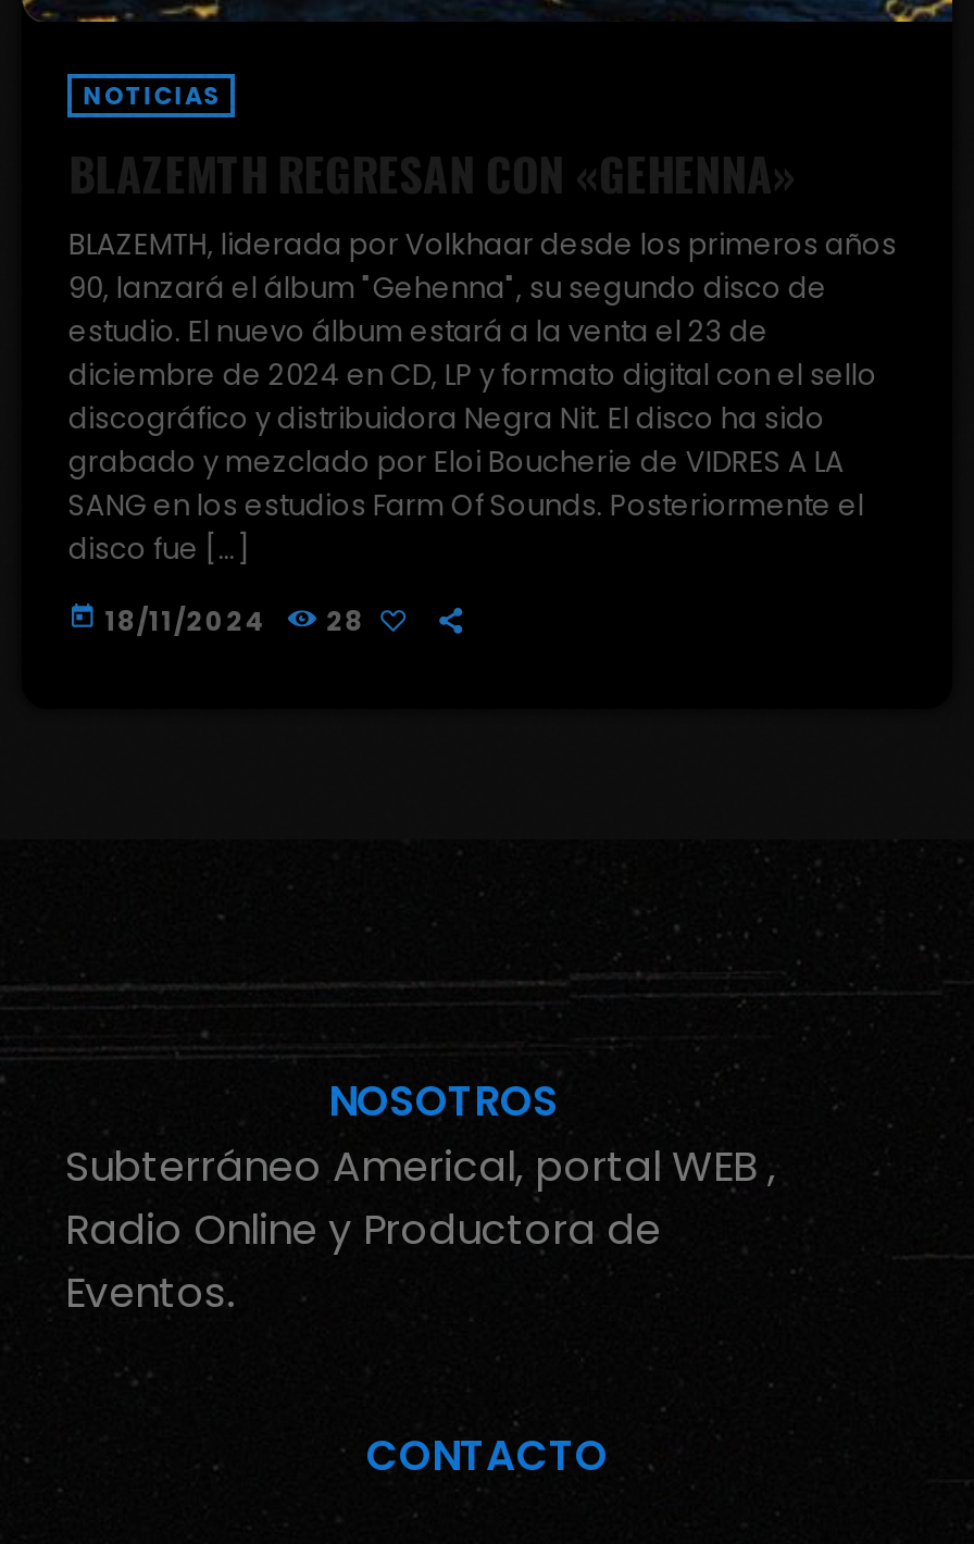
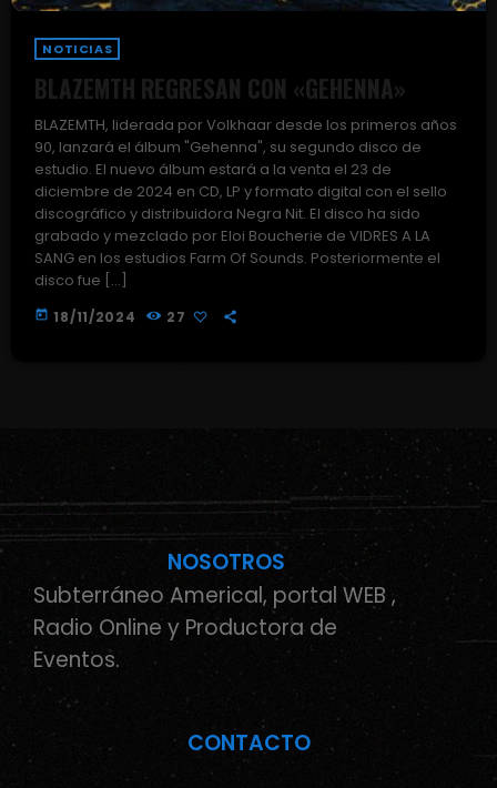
- 28
+ 27
